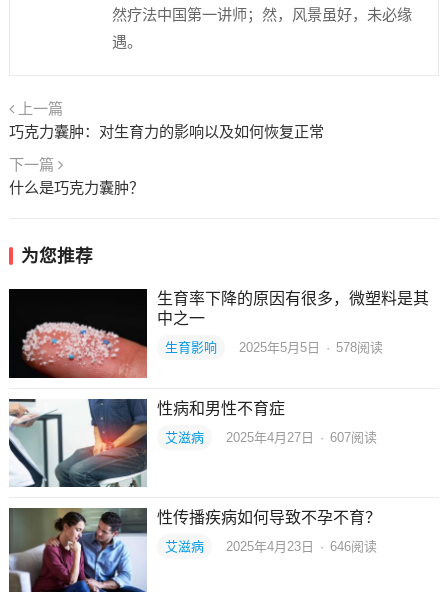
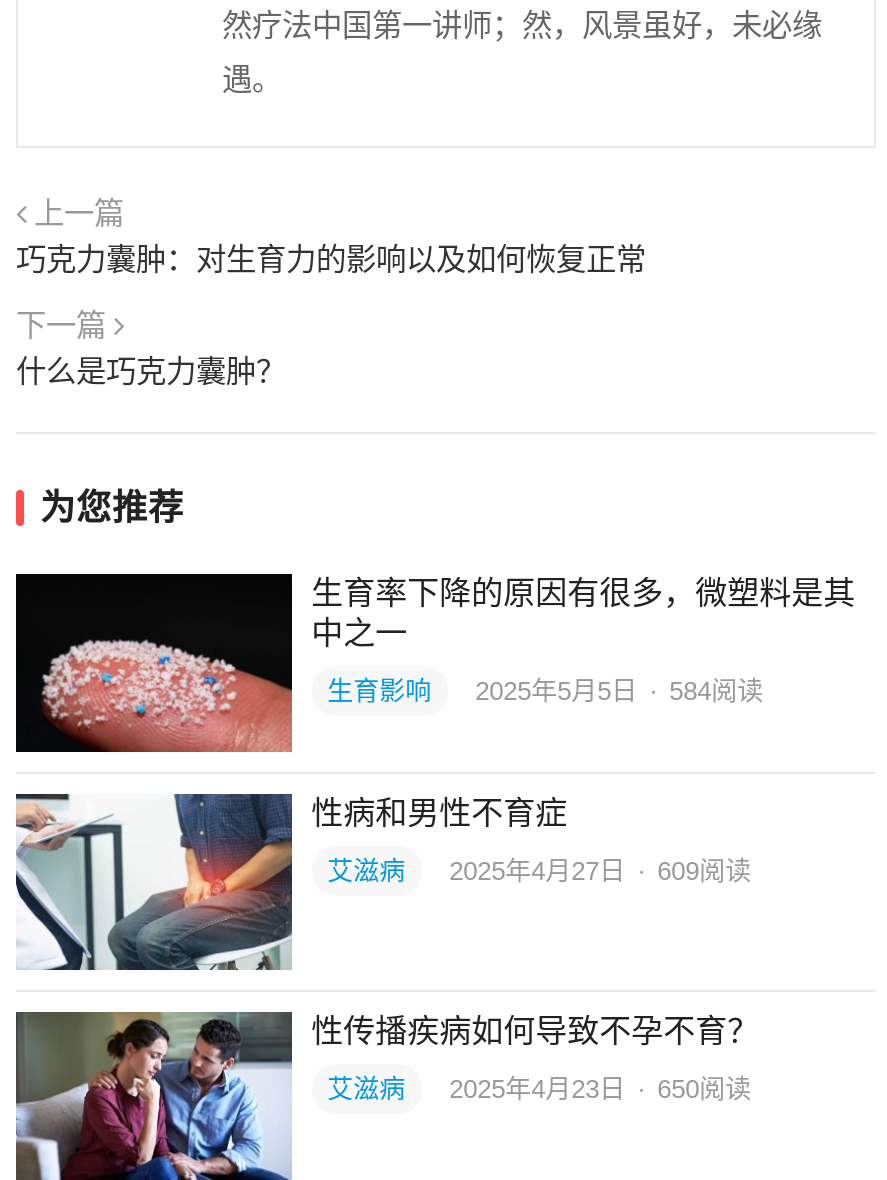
- 生育影响 2025年5月5日 · 578阅读
+ 生育影响 2025年5月5日 · 584阅读

- 艾滋病 2025年4月27日 · 607阅读
+ 艾滋病 2025年4月27日 · 609阅读

- 艾滋病 2025年4月23日 · 646阅读
+ 艾滋病 2025年4月23日 · 650阅读
